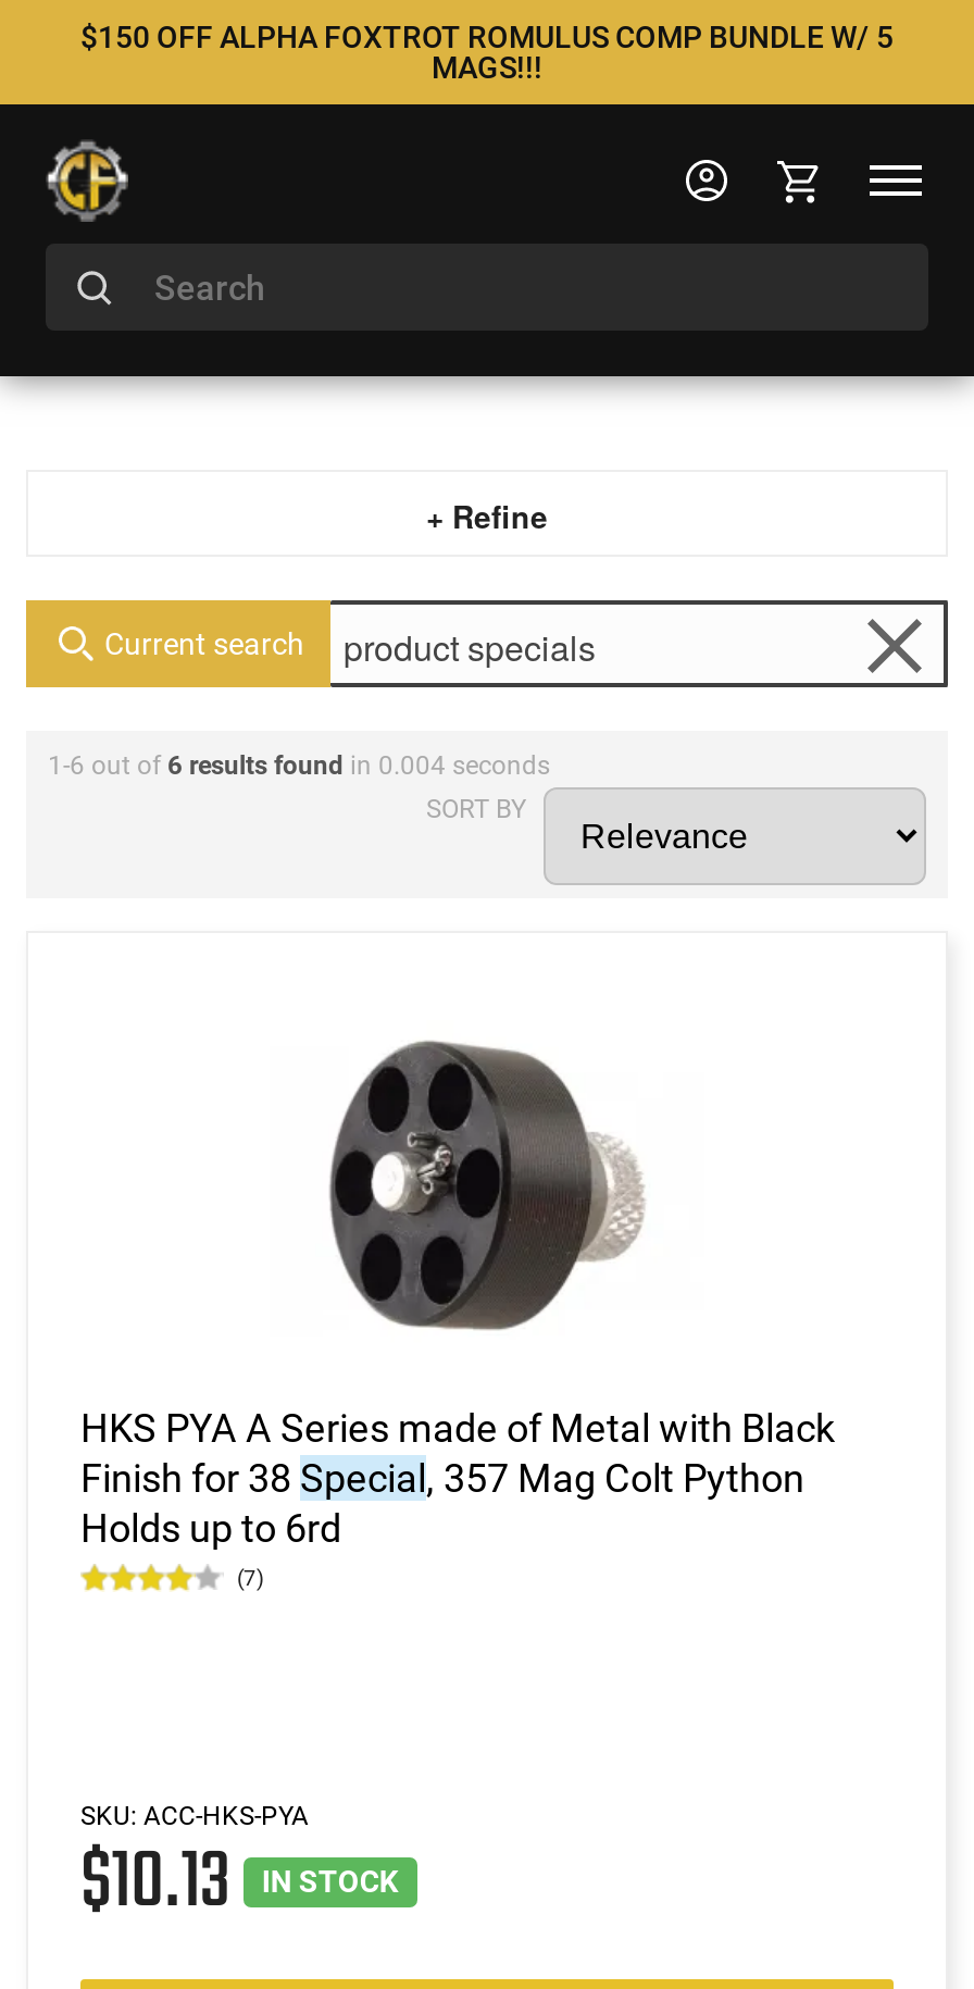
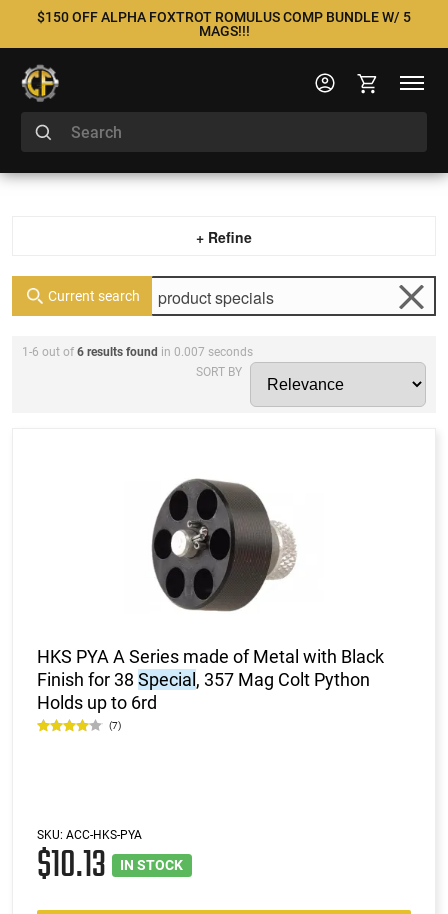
- 1-6 out of 6 results found in 0.004 seconds
+ 1-6 out of 6 results found in 0.007 seconds
